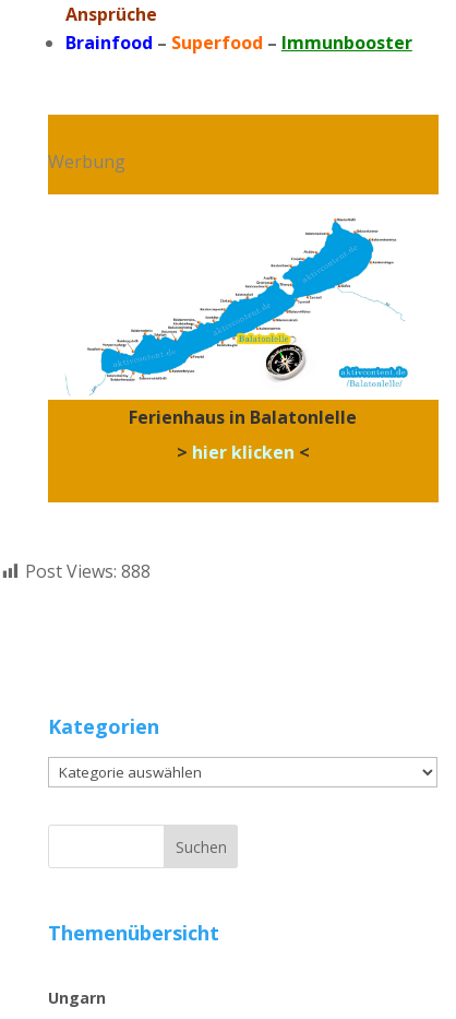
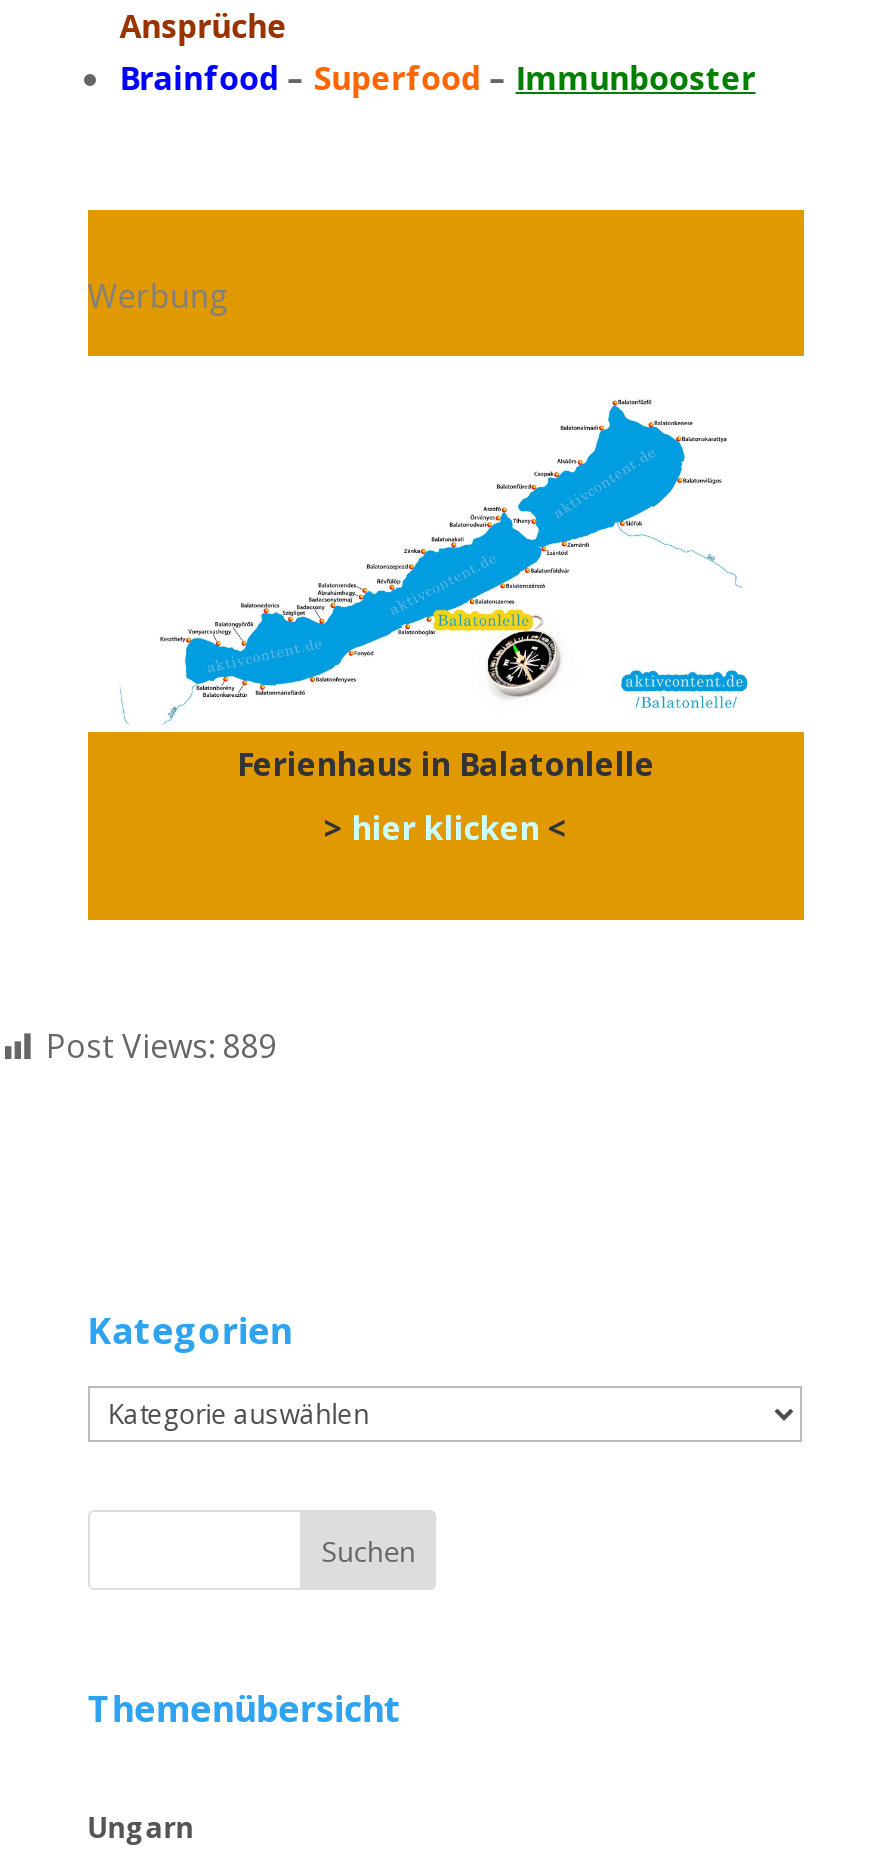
- Post Views: 888
+ Post Views: 889
